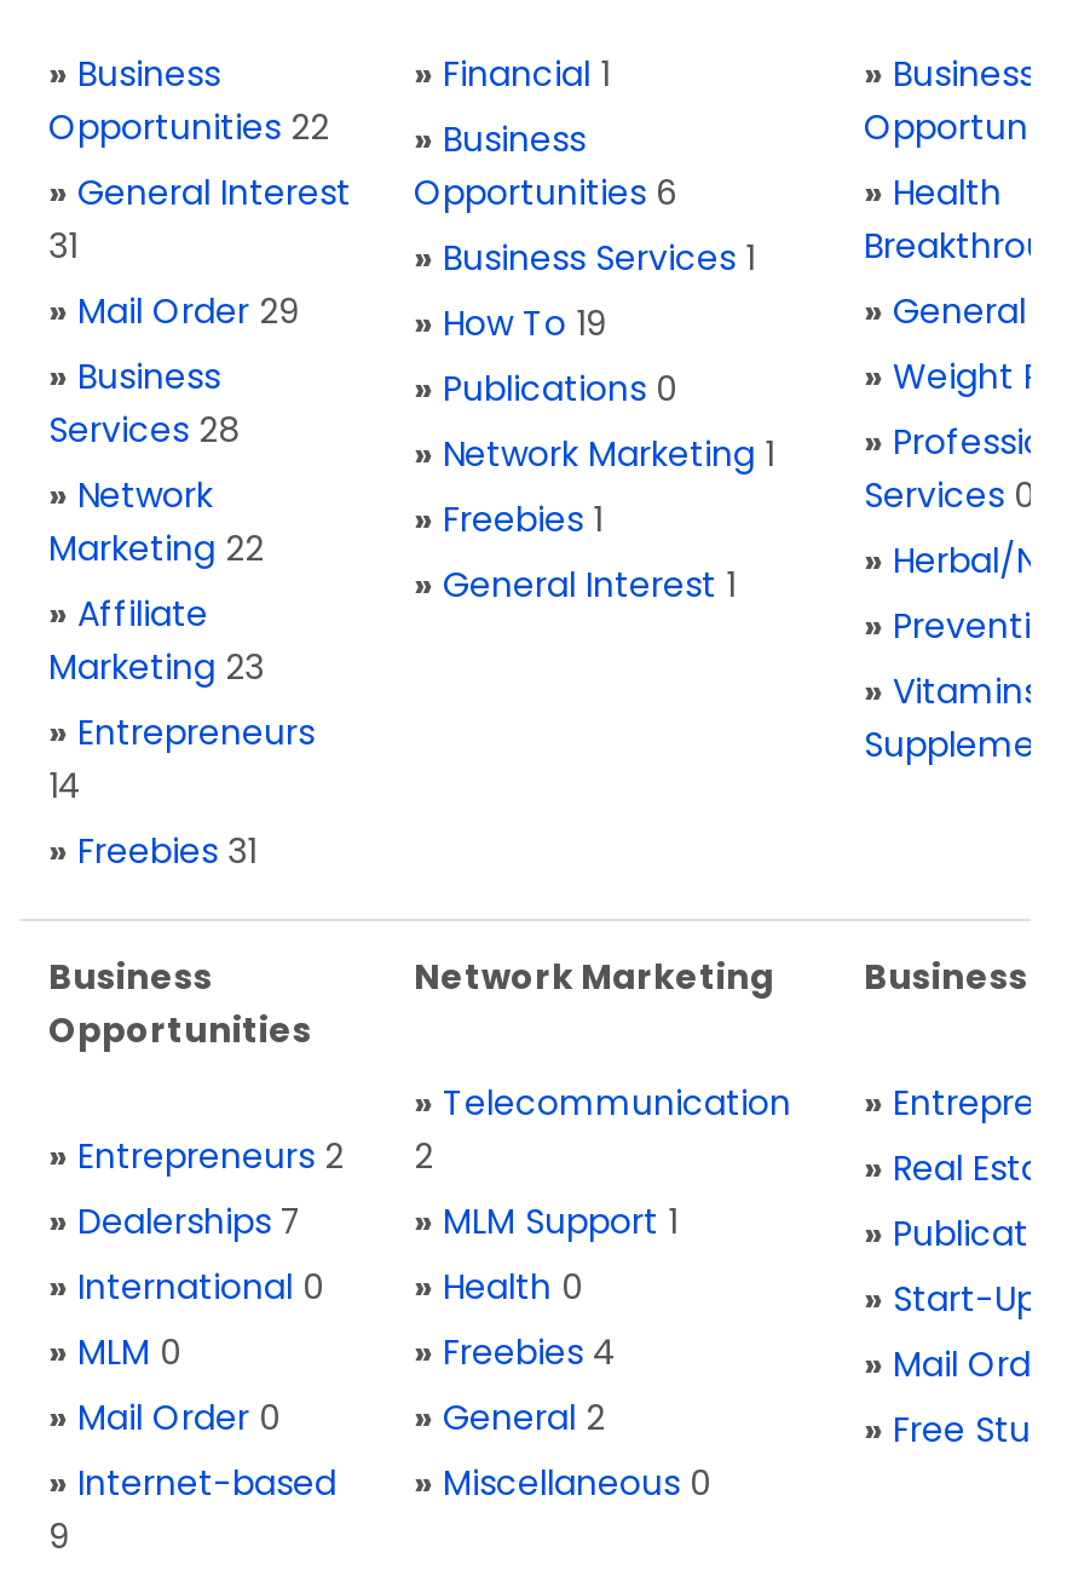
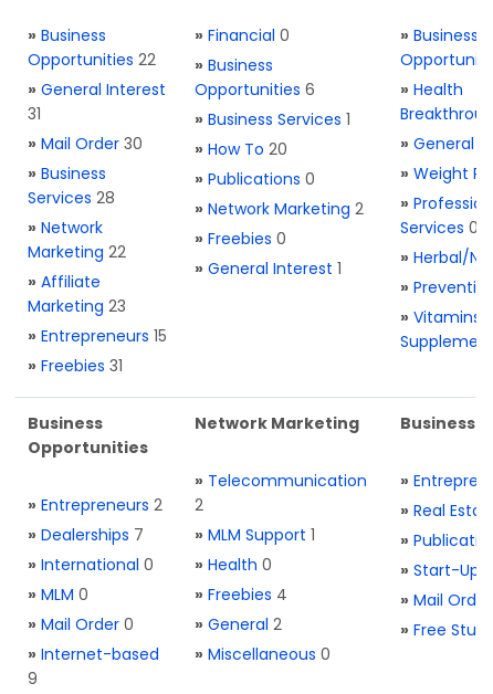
- » Financial 1
+ » Financial 0

- » Mail Order 29
+ » Mail Order 30

- » How To 19
+ » How To 20

- » Network Marketing 1
+ » Network Marketing 2

- » Freebies 1
+ » Freebies 0

- » Entrepreneurs
- 14
+ » Entrepreneurs 15
